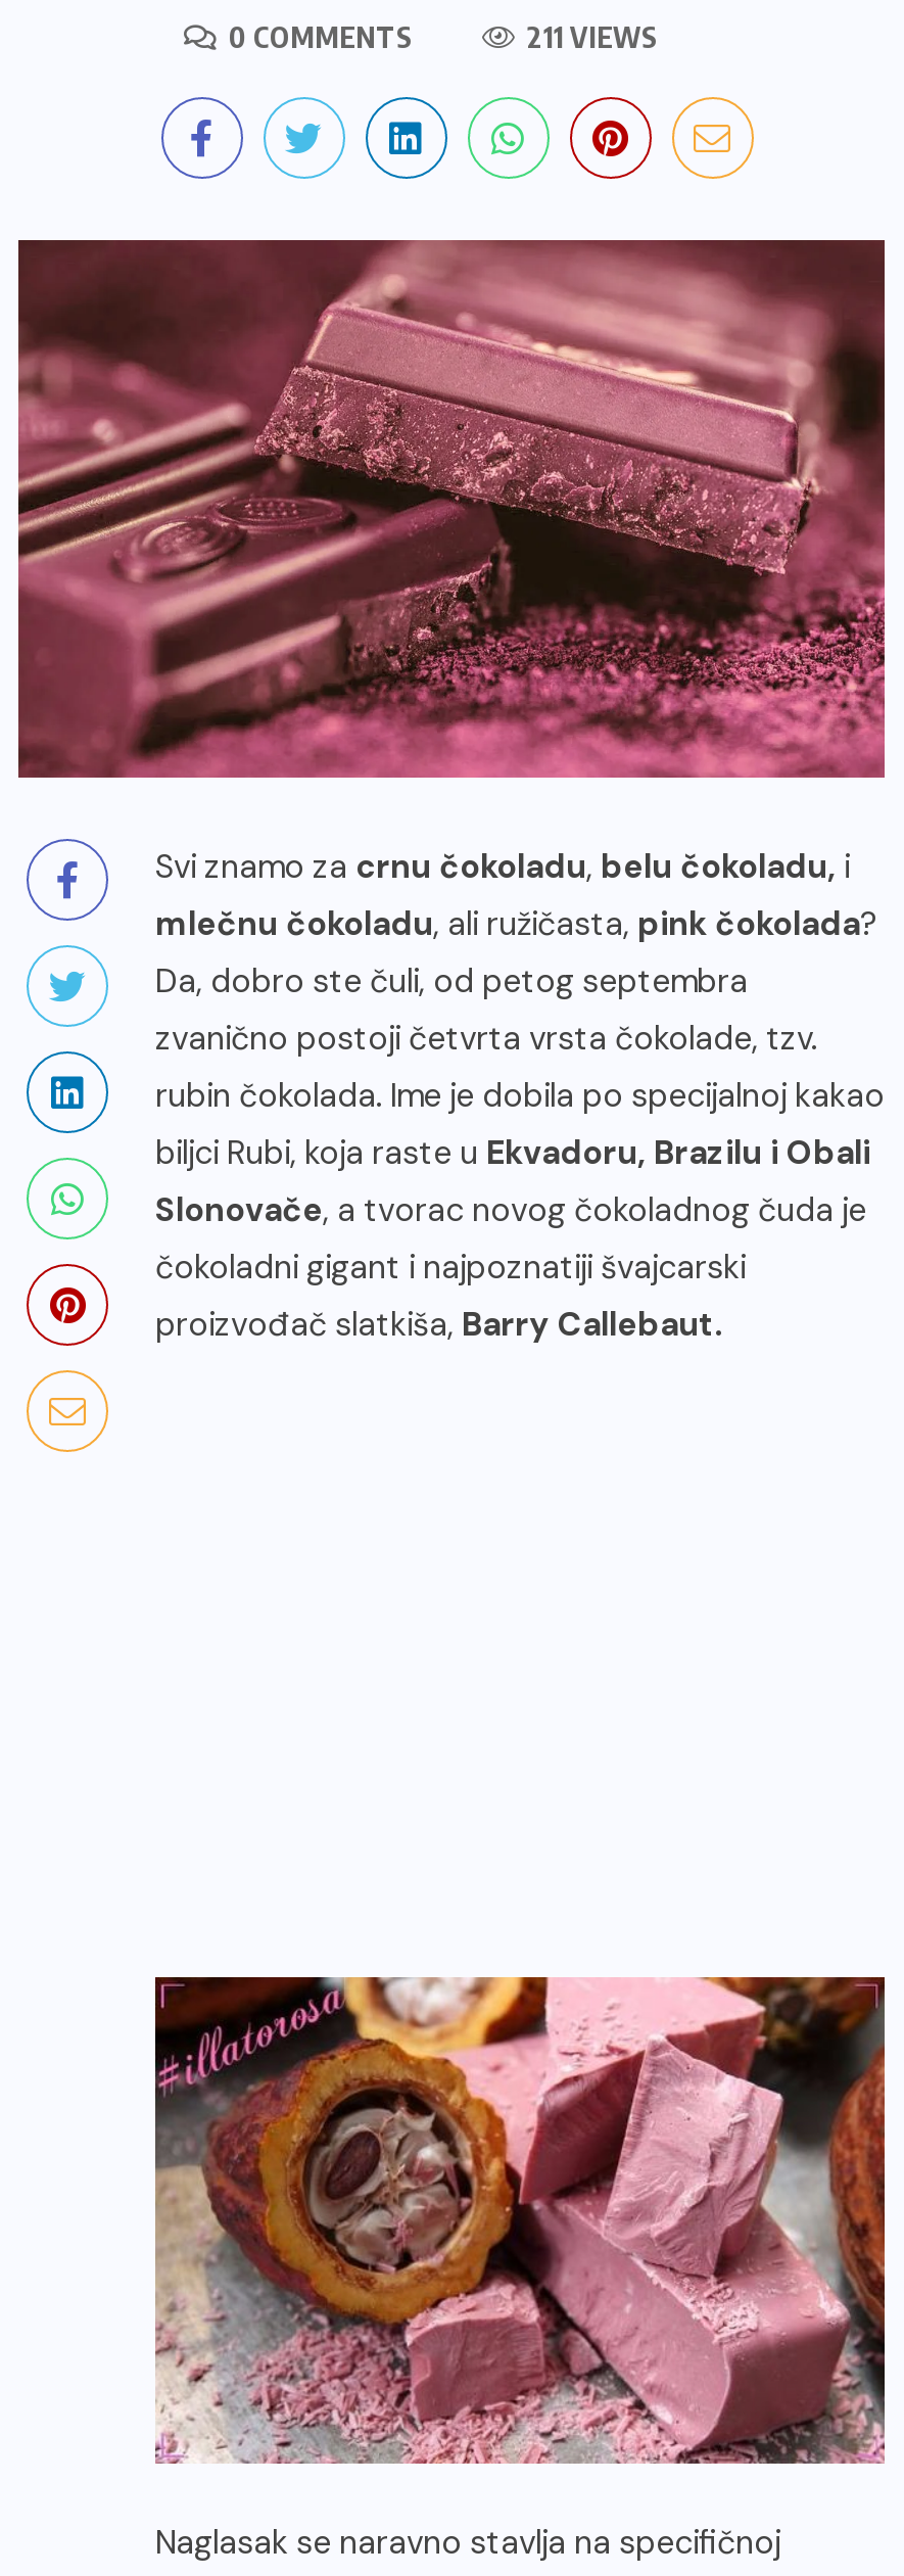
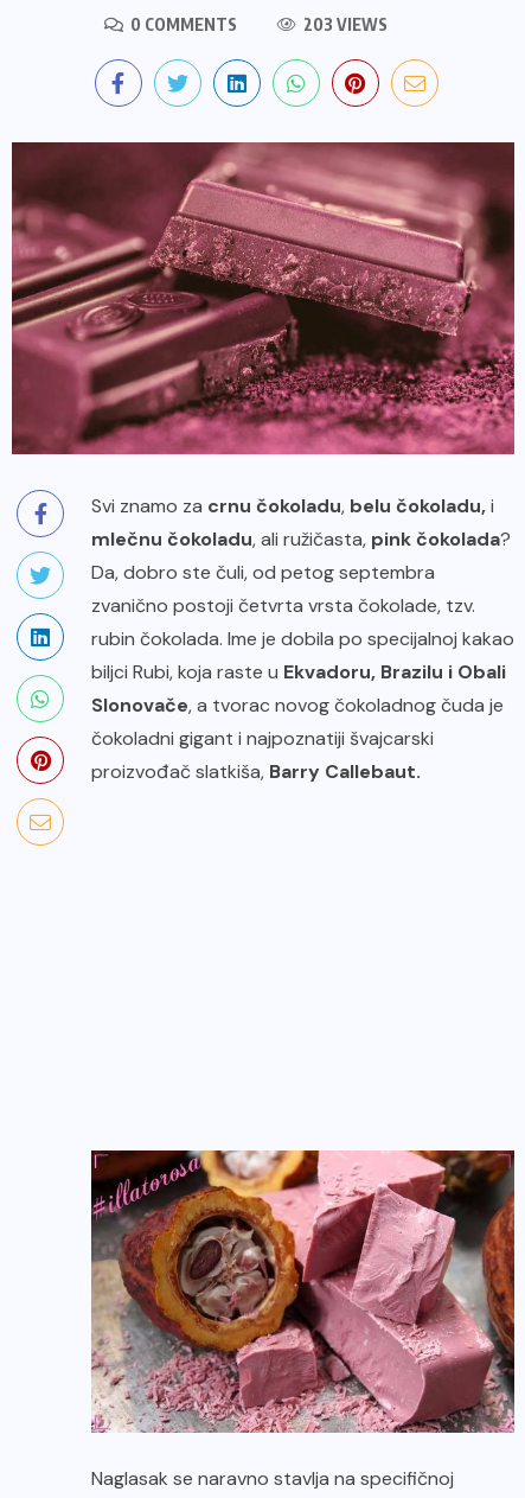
- 211 VIEWS
+ 203 VIEWS
